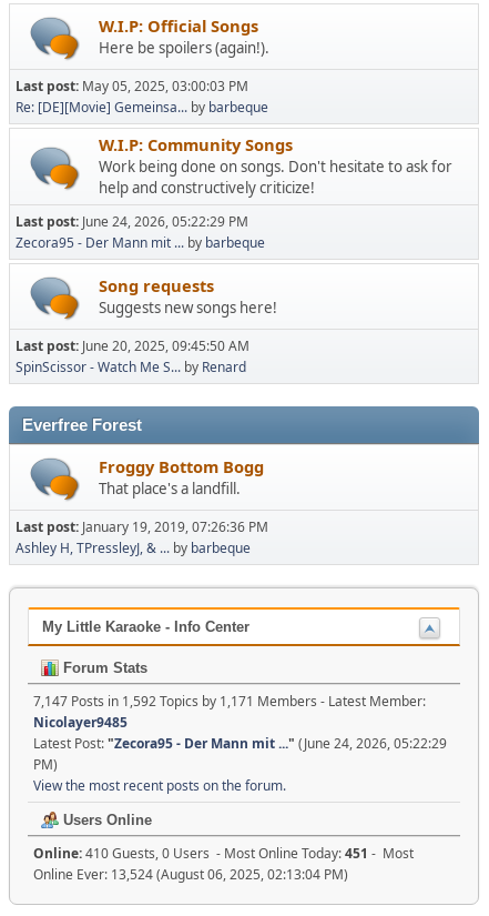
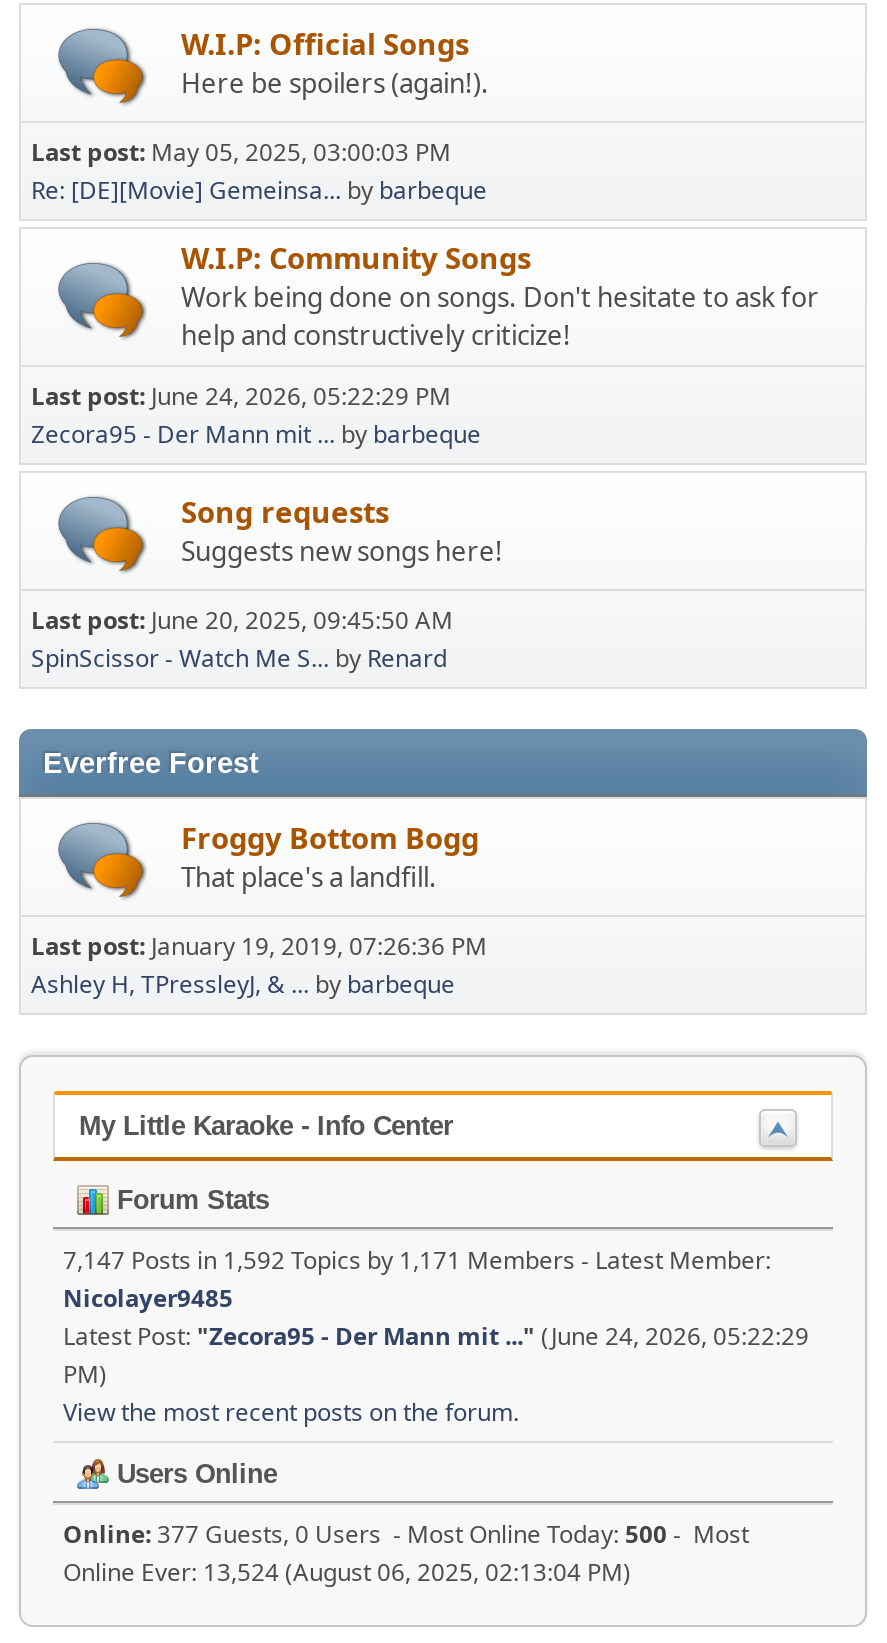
- Online: 410 Guests, 0 Users - Most Online Today: 451 - Most
+ Online: 377 Guests, 0 Users - Most Online Today: 500 - Most
